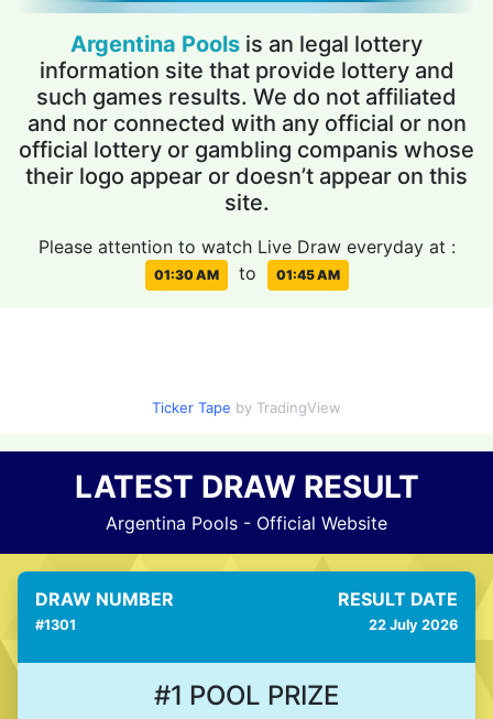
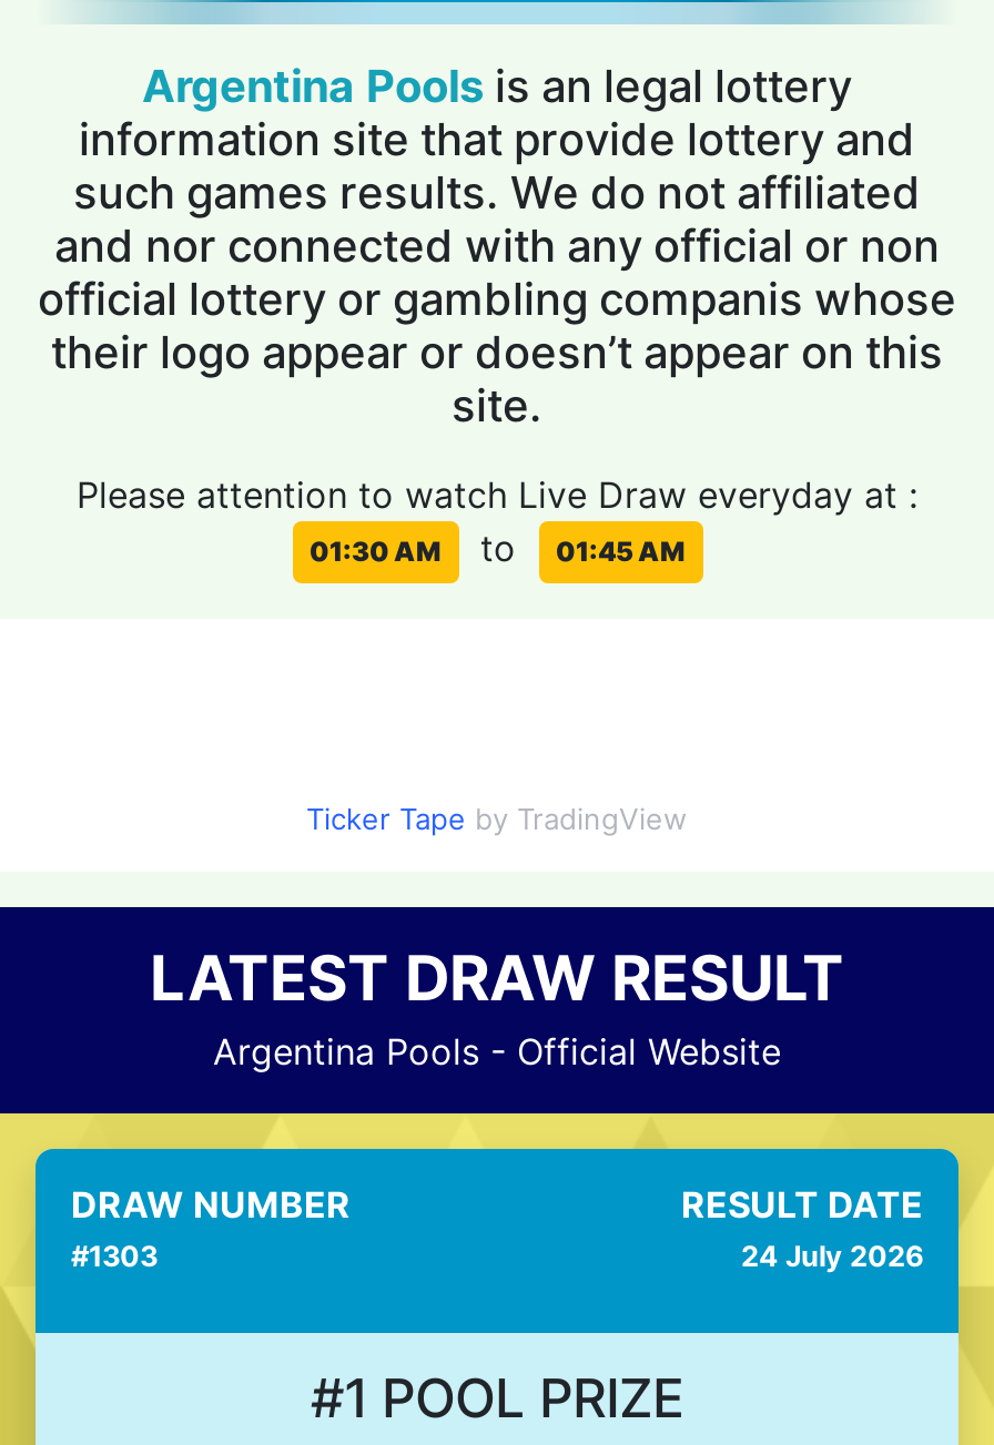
- #1301
+ #1303

- 22 July 2026
+ 24 July 2026
